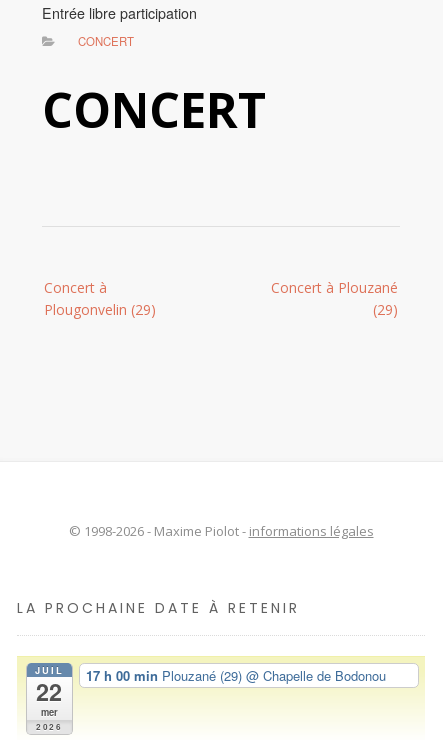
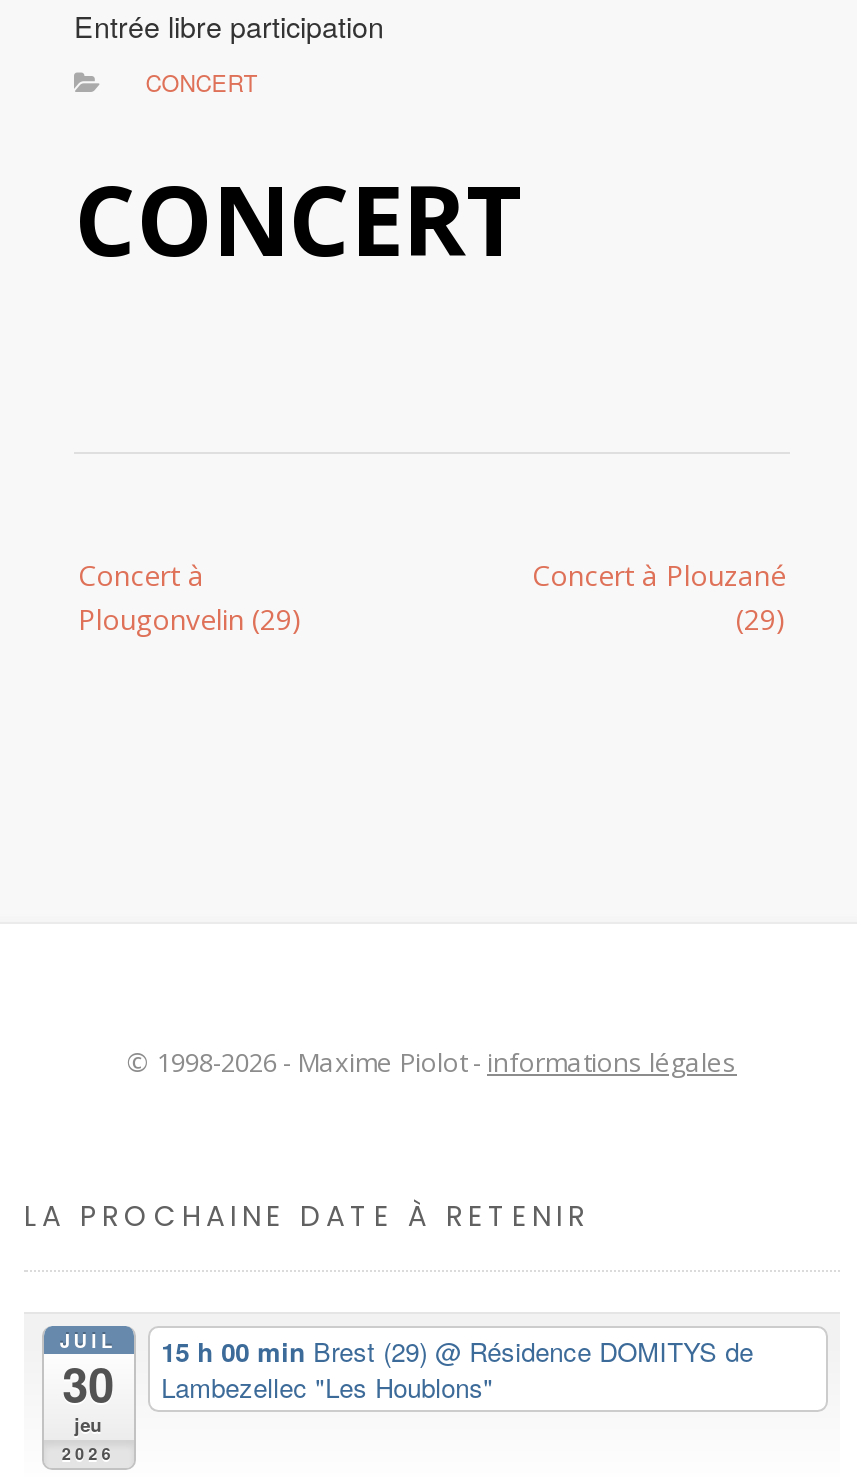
- 17 h 00 min Plouzané (29) @ Chapelle de Bodonou
+ 15 h 00 min Brest (29) @ Résidence DOMITYS de
+ Lambezellec "Les Houblons"

- 22
- mer
+ 30
+ jeu
